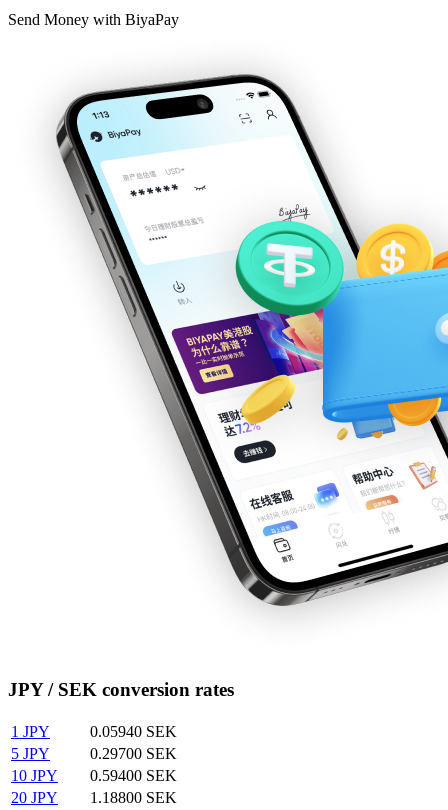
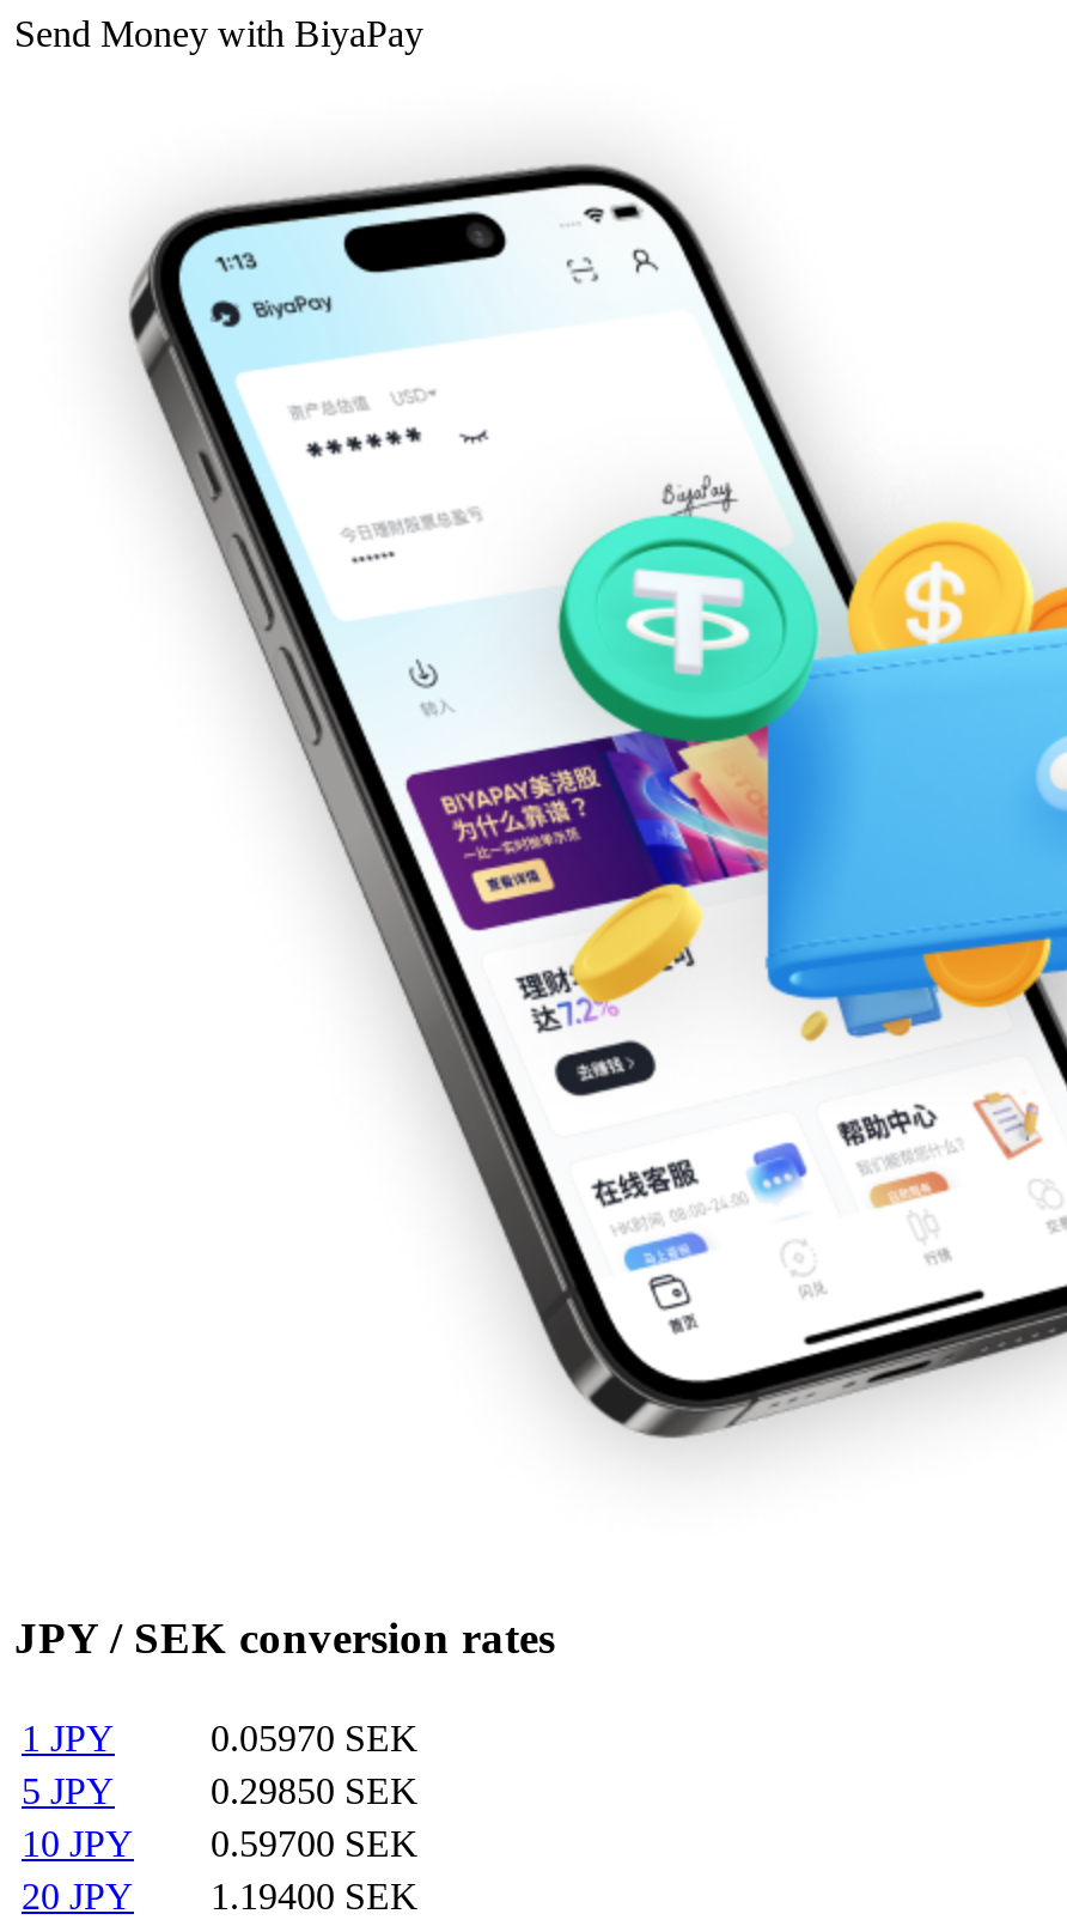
- 0.05940 SEK
+ 0.05970 SEK

- 0.29700 SEK
+ 0.29850 SEK

- 10 JPY 0.59400 SEK
+ 10 JPY 0.59700 SEK

- 20 JPY 1.18800 SEK
+ 20 JPY 1.19400 SEK
